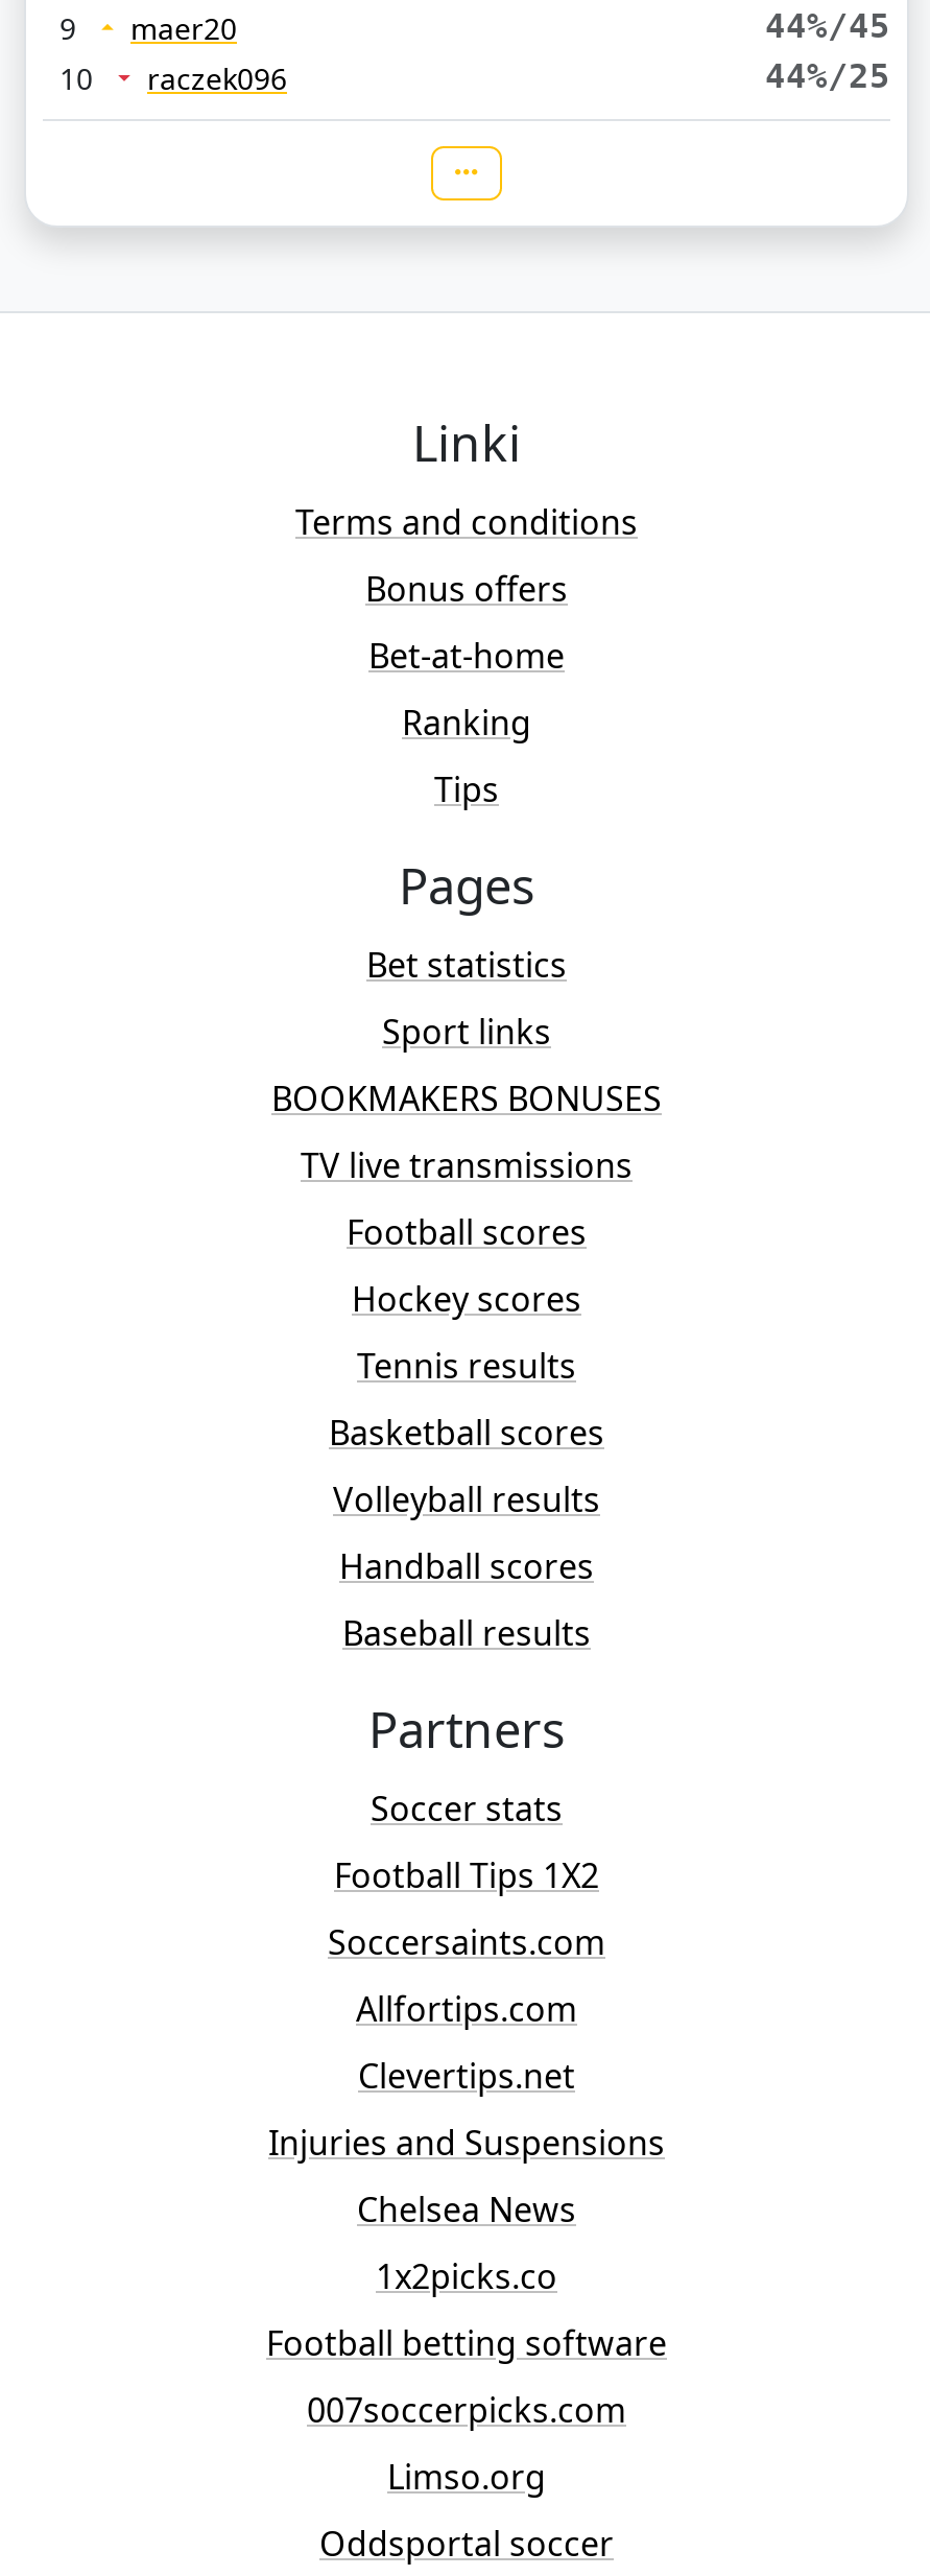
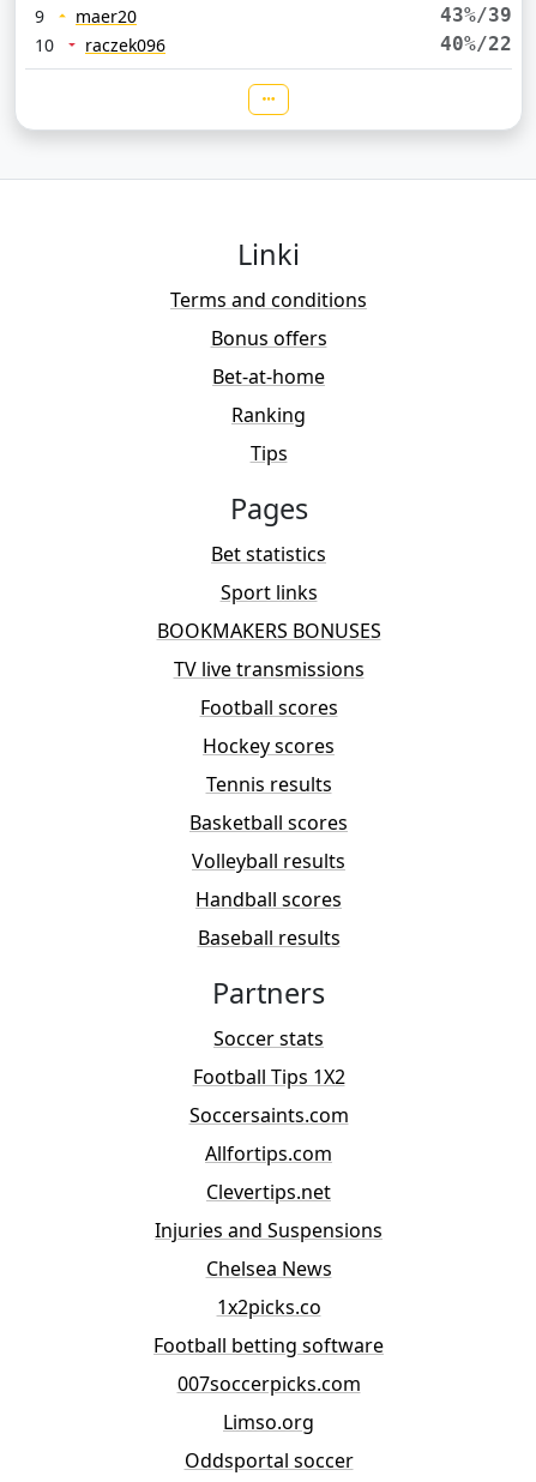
- 44%/45
+ 43%/39

- 44%/25
+ 40%/22
